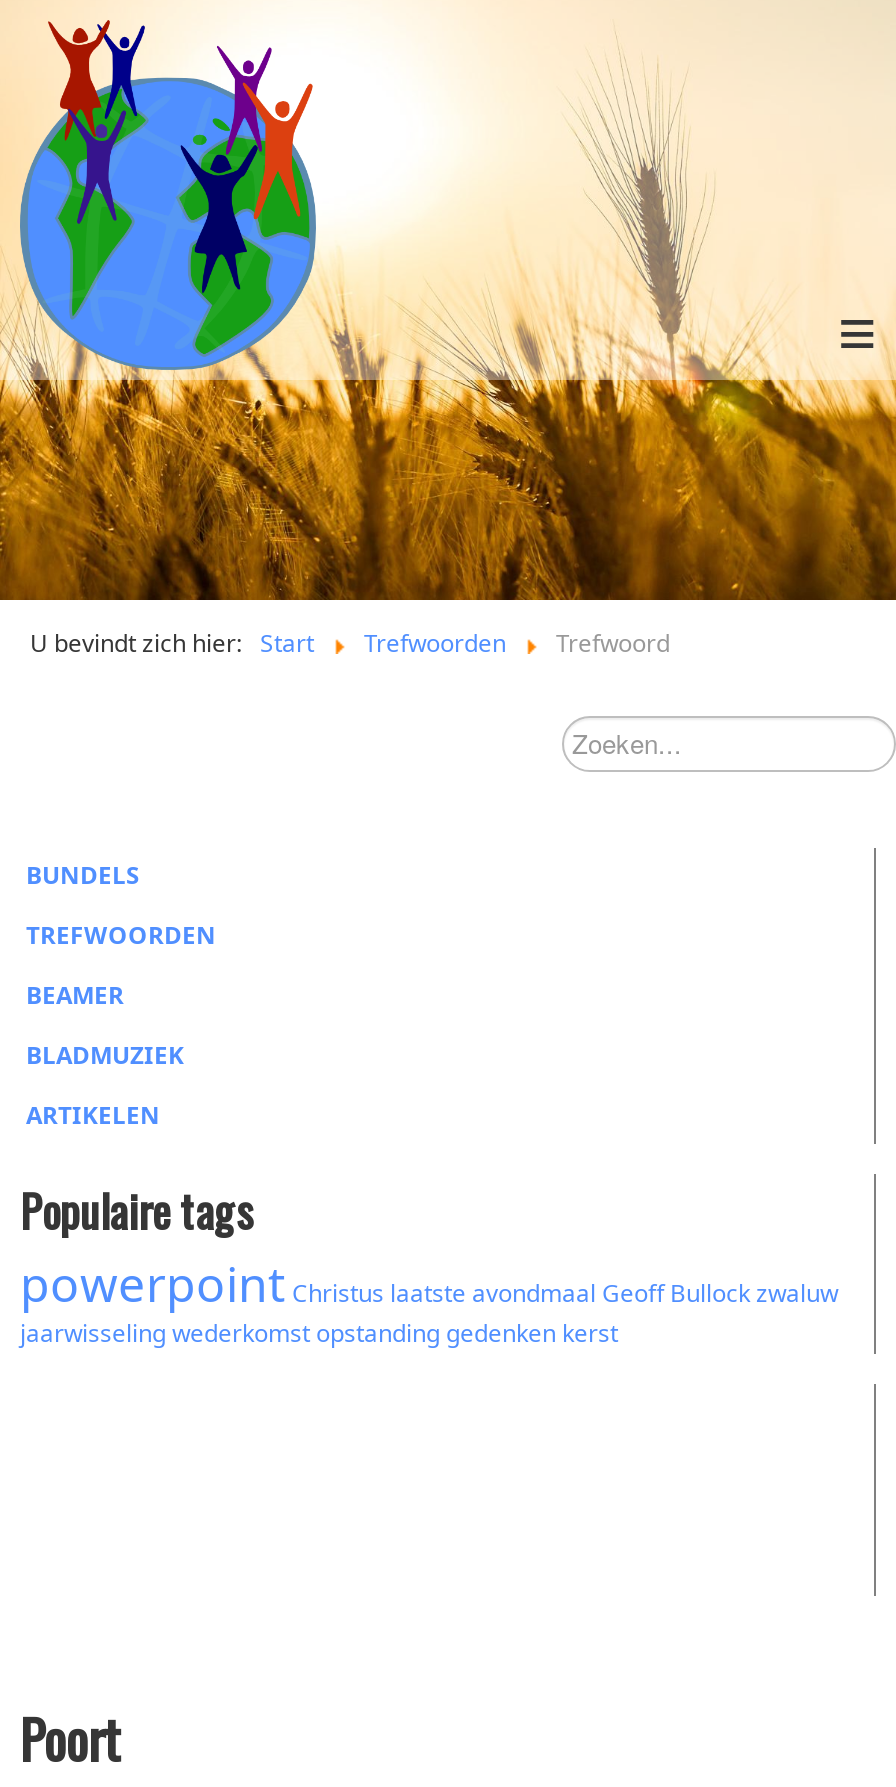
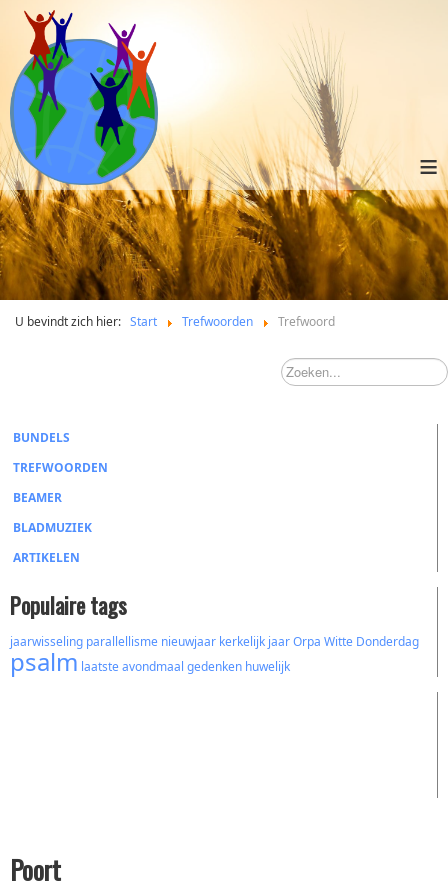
- powerpoint Christus laatste avondmaal Geoff Bullock zwaluw
- jaarwisseling wederkomst opstanding gedenken kerst
+ jaarwisseling parallellisme nieuwjaar kerkelijk jaar Orpa Witte Donderdag
+ psalm laatste avondmaal gedenken huwelijk
